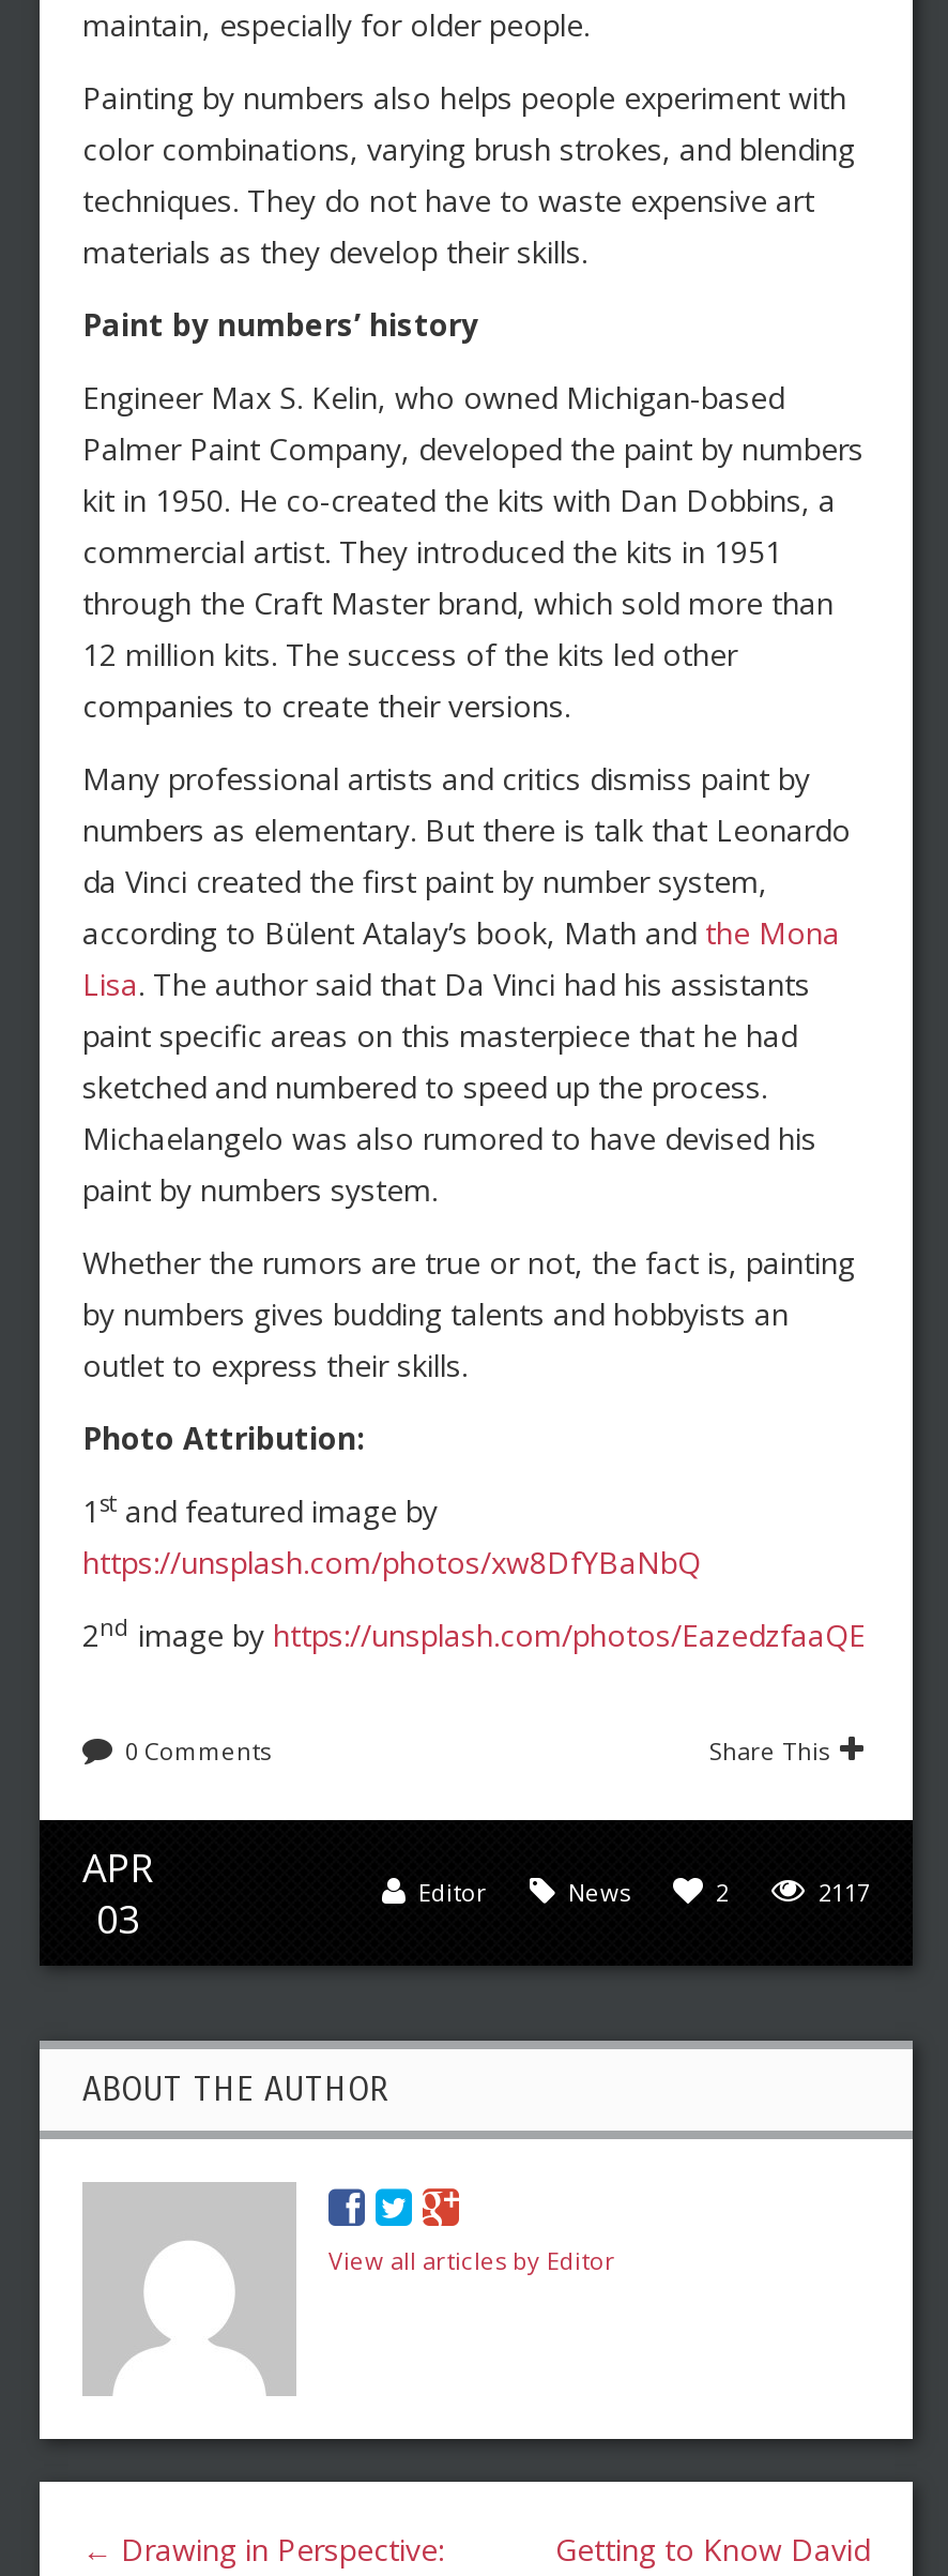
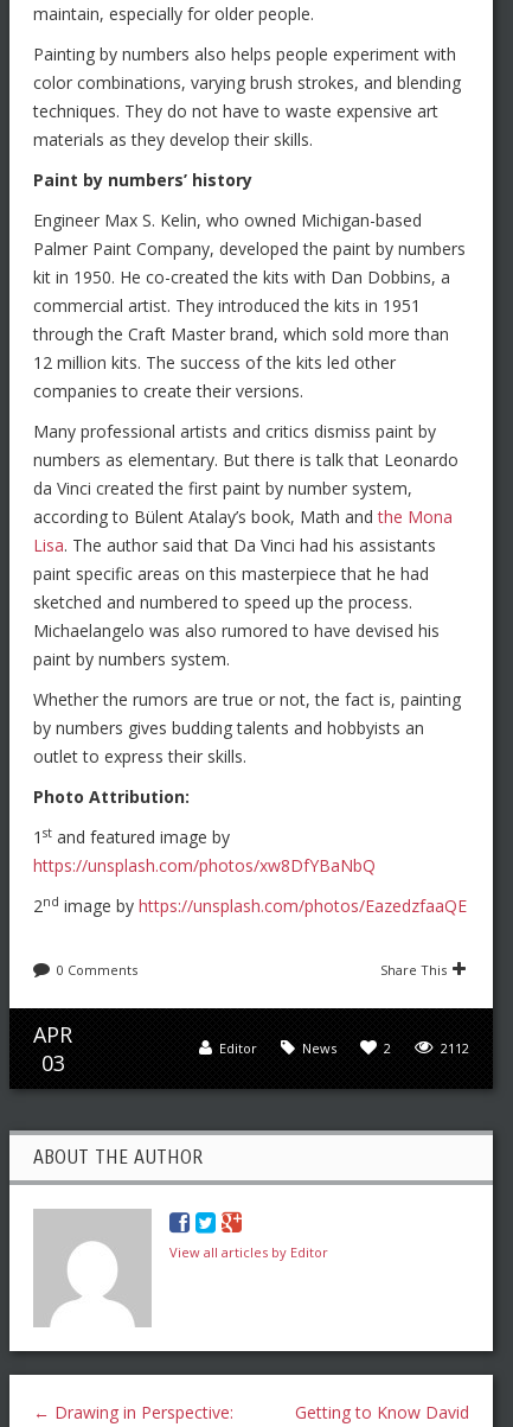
- 2117
+ 2112
